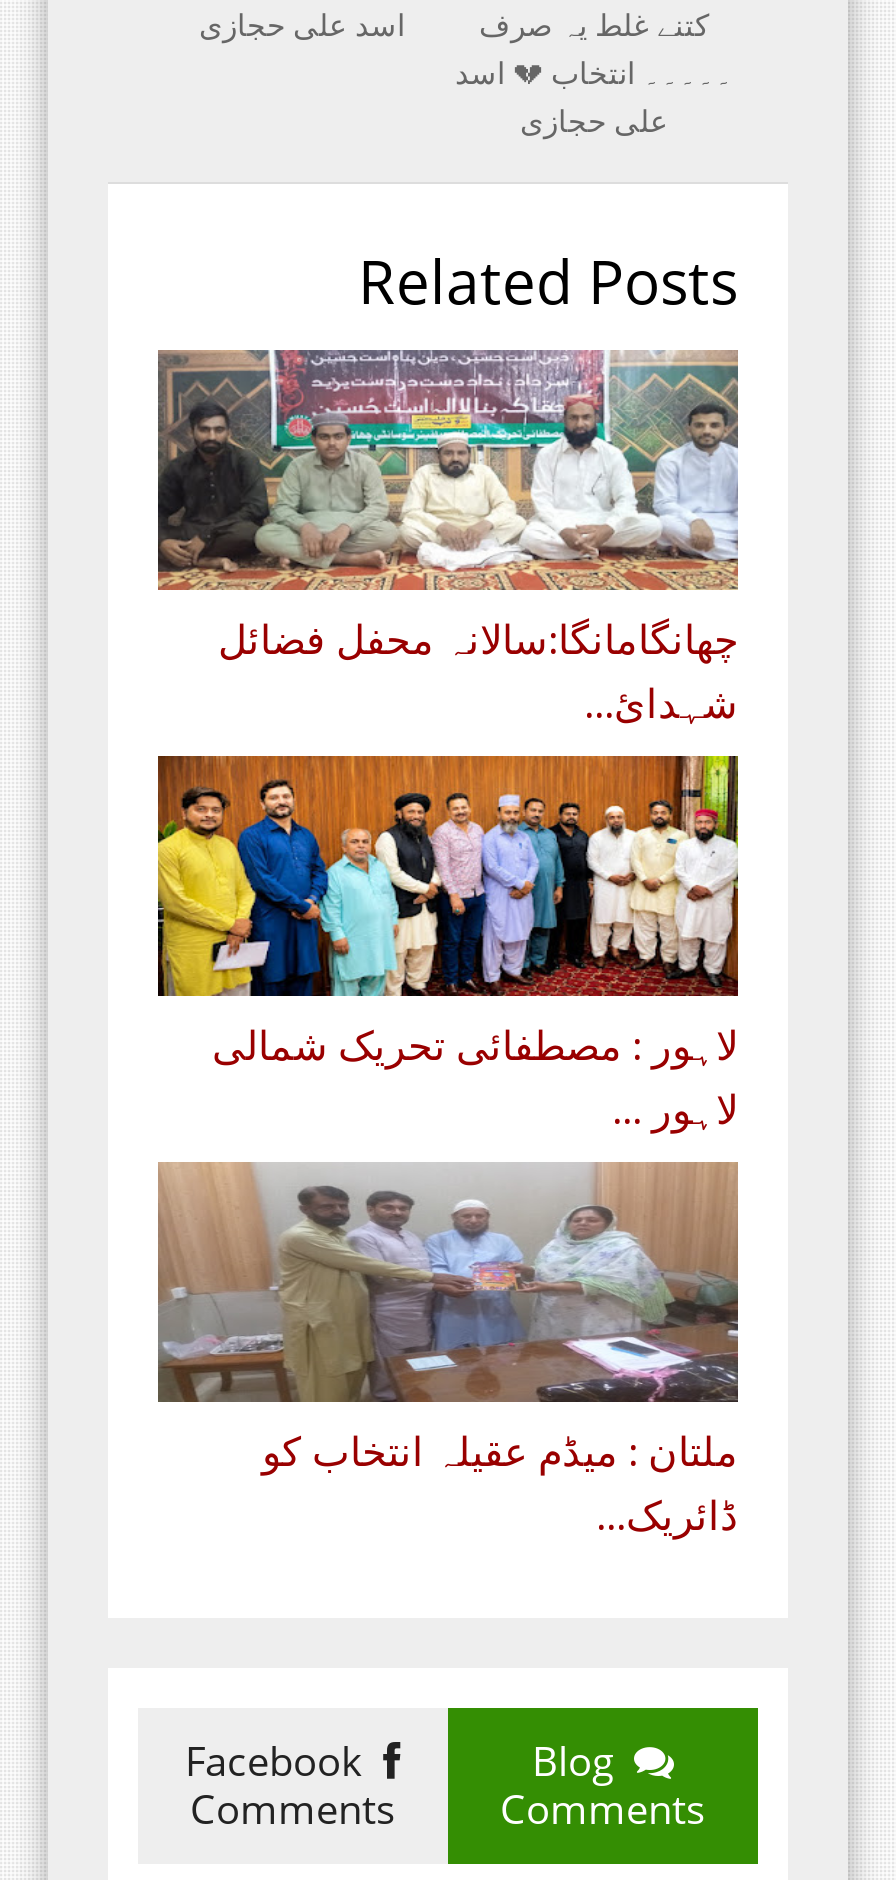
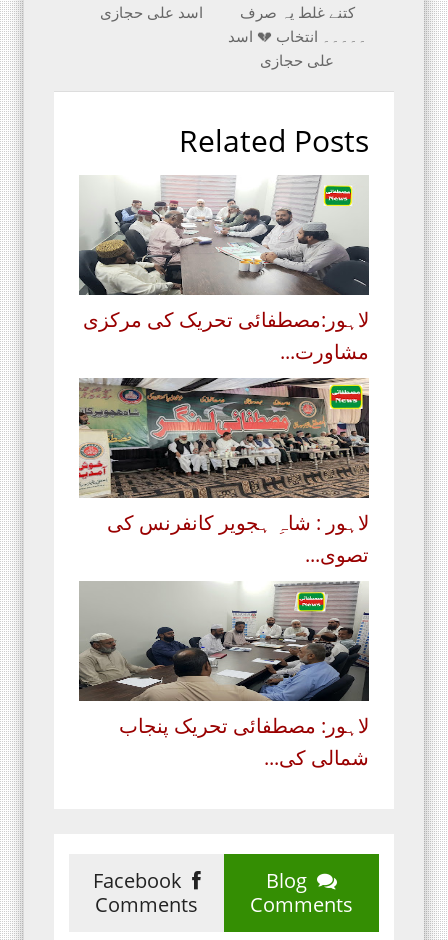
- [image]
- چھانگامانگا:سالانہ محفل فضائل
- شہدائ...
+ [image]
+ لاہور:مصطفائی تحریک کی مرکزی
+ مشاورت...

- [image]
- لاہور : مصطفائی تحریک شمالی
- لاہور ...
+ [image]
+ لاہور : شاہِ ہجویر کانفرنس کی
+ تصوی...

- [image]
- ملتان : میڈم عقیلہ انتخاب کو
- ڈائریک...
+ [image]
+ لاہور: مصطفائی تحریک پنجاب
+ شمالی کی...
